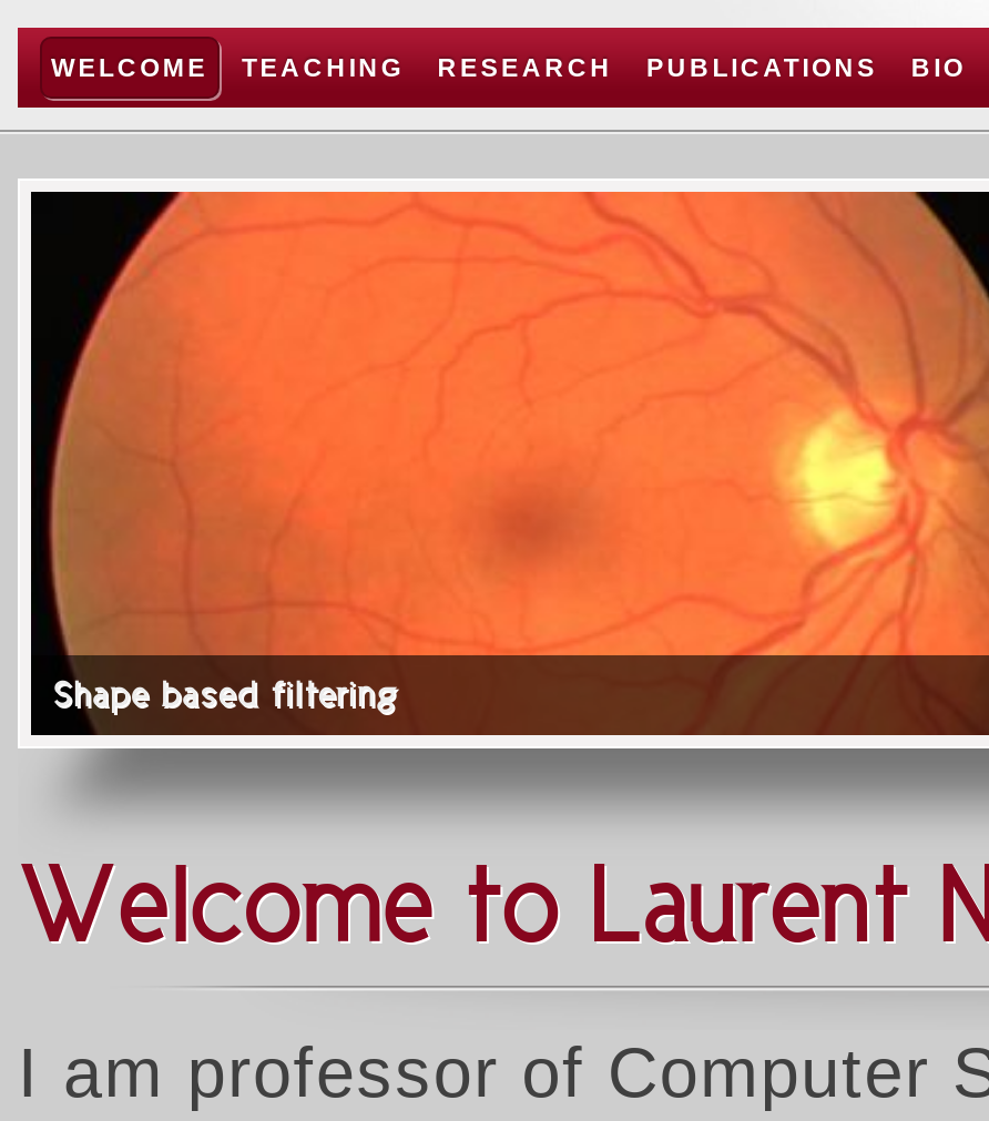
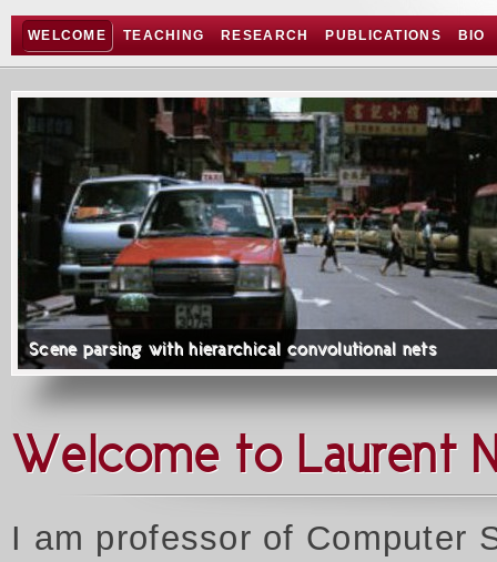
- [image]
- Shape based filtering
+ [image]
+ Scene parsing with hierarchical convolutional nets
